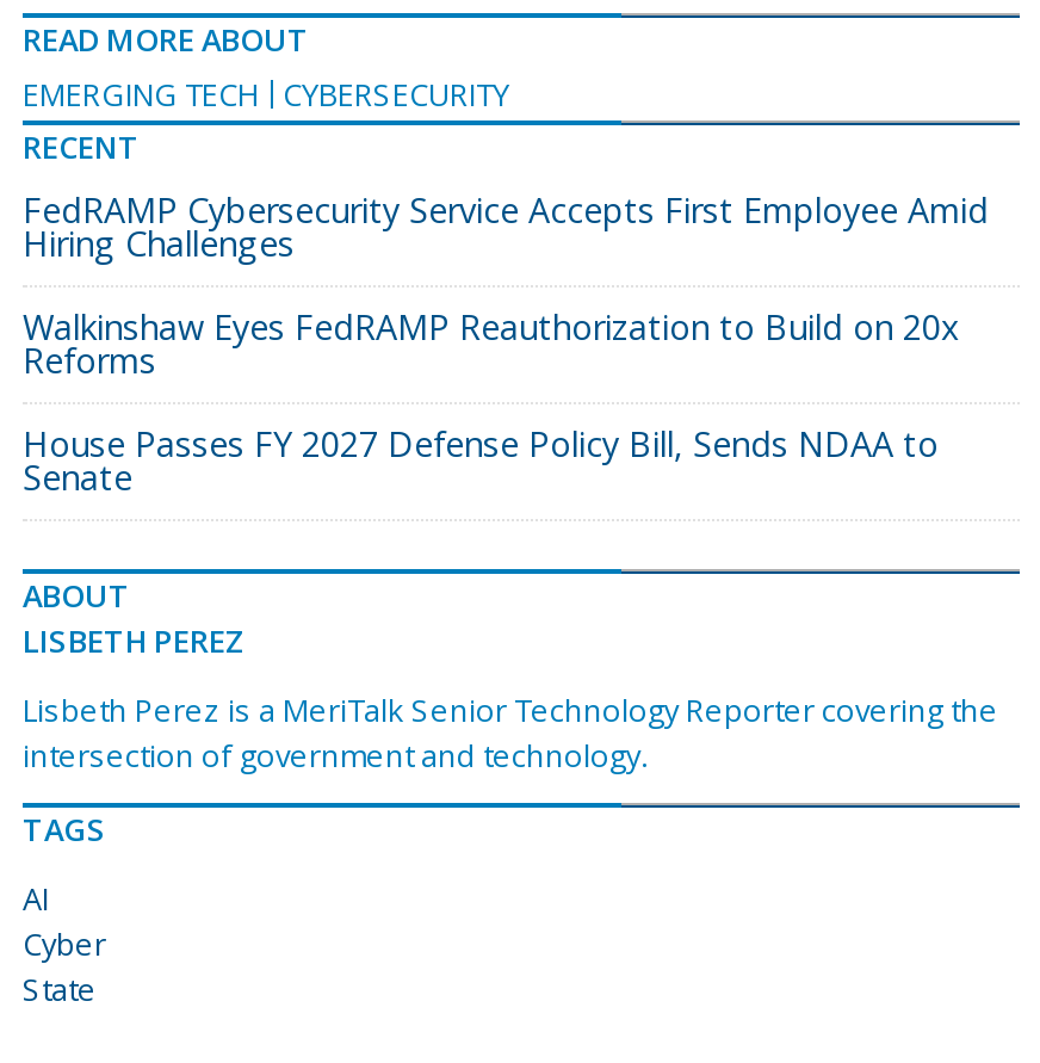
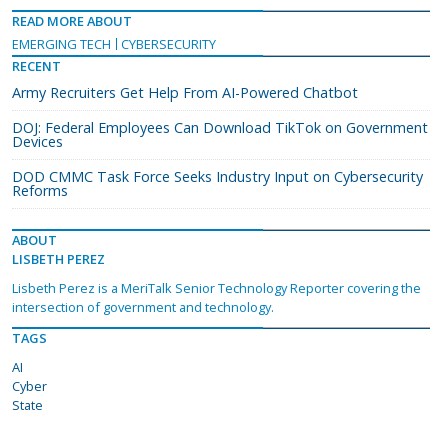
- FedRAMP Cybersecurity Service Accepts First Employee Amid
- Hiring Challenges
- Walkinshaw Eyes FedRAMP Reauthorization to Build on 20x
+ Army Recruiters Get Help From AI-Powered Chatbot
+ DOJ: Federal Employees Can Download TikTok on Government
+ Devices
+ DOD CMMC Task Force Seeks Industry Input on Cybersecurity

moved down: Reforms

- House Passes FY 2027 Defense Policy Bill, Sends NDAA to
- Senate
